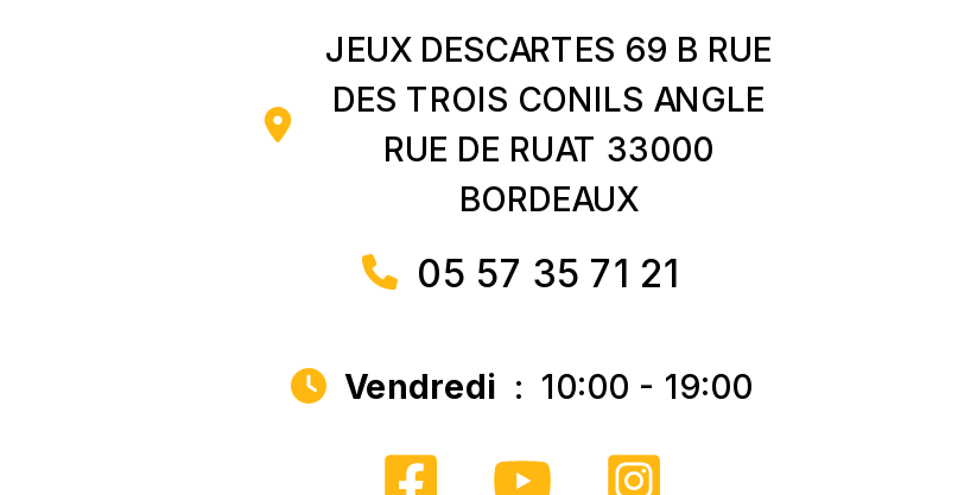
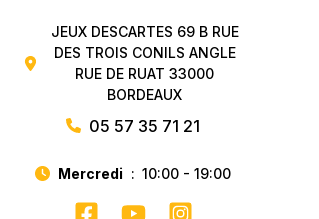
- Vendredi
+ Mercredi
